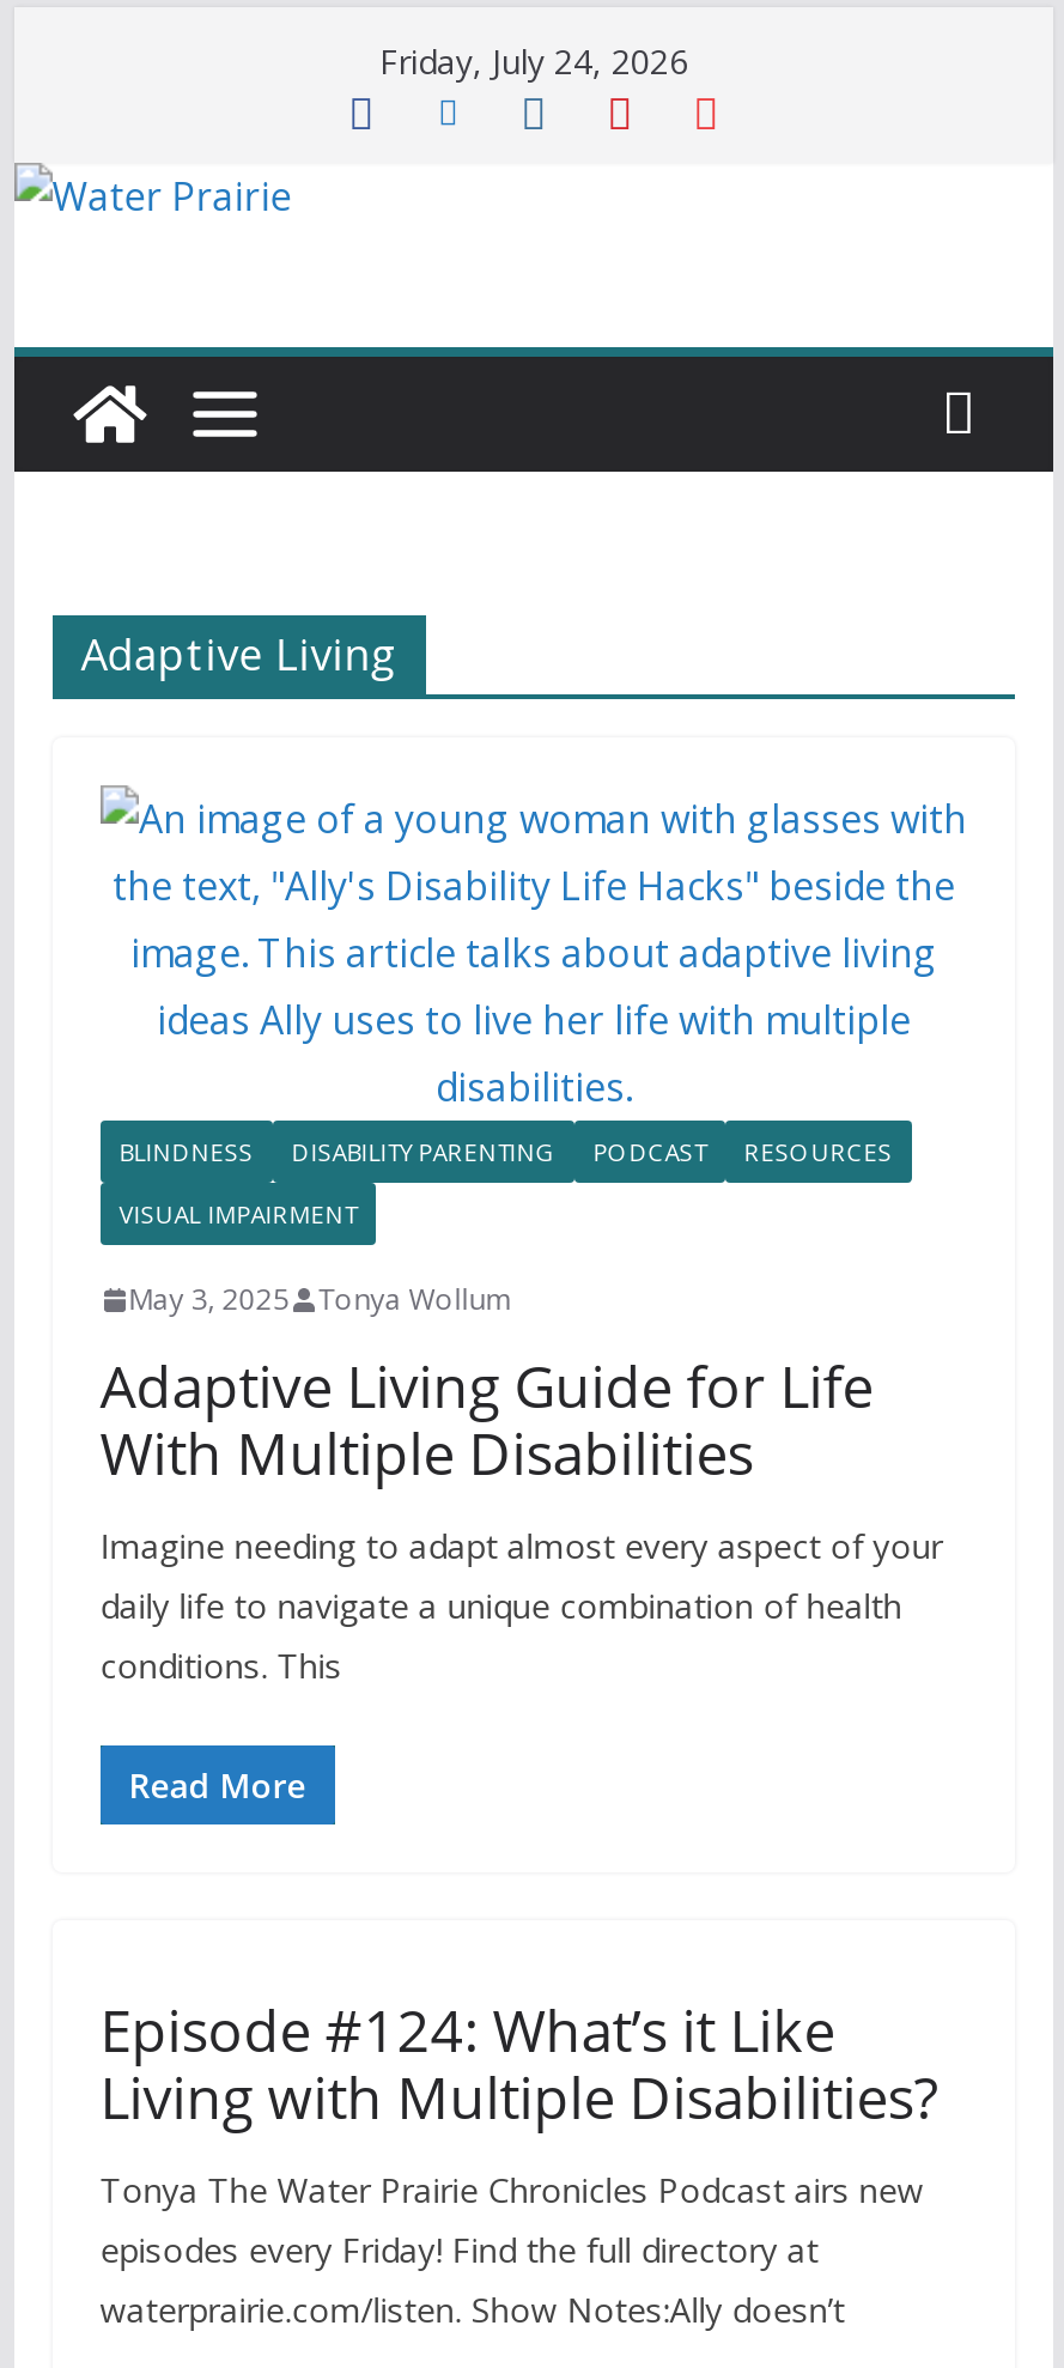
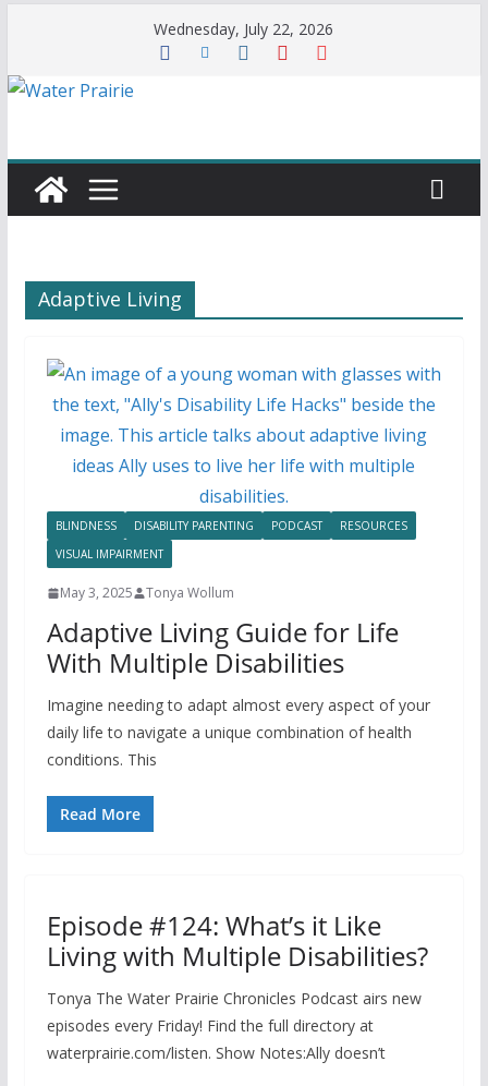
- Friday, July 24, 2026
+ Wednesday, July 22, 2026
